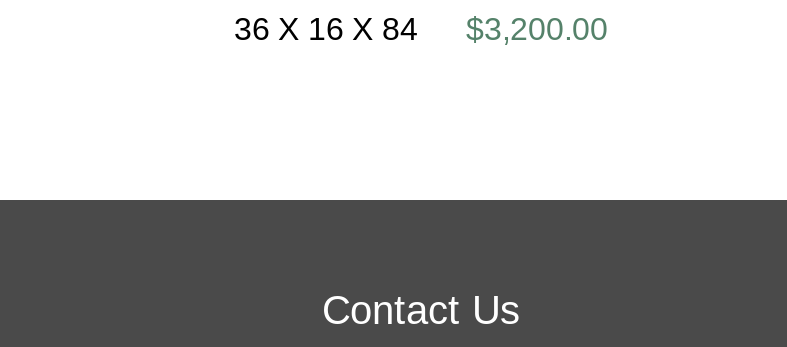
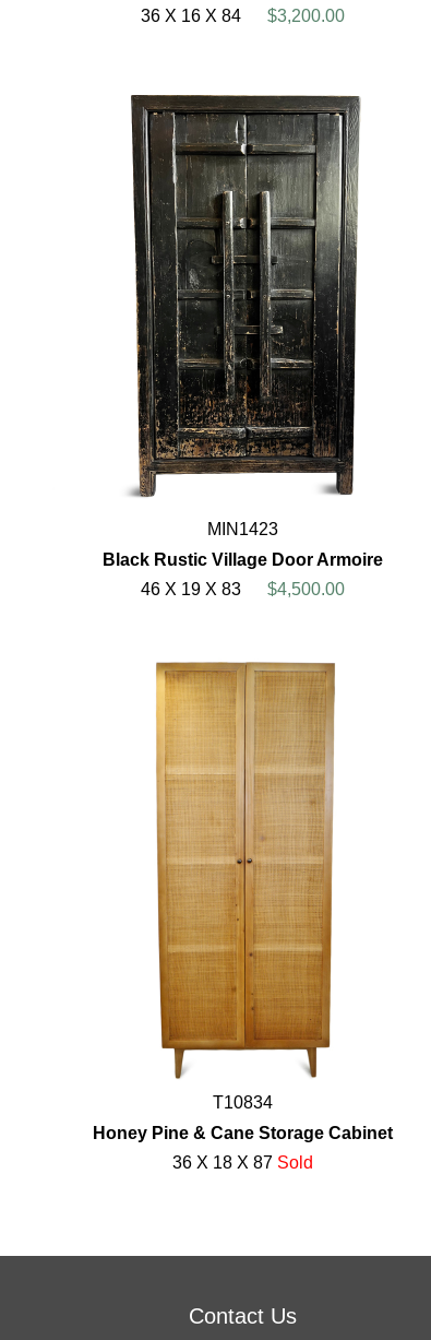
+ [image]
+ T10834
+ Honey Pine & Cane Storage Cabinet
+ 36 X 18 X 87 Sold

+ [image]
+ MIN1423
+ Black Rustic Village Door Armoire
+ 46 X 19 X 83
+ $4,500.00
